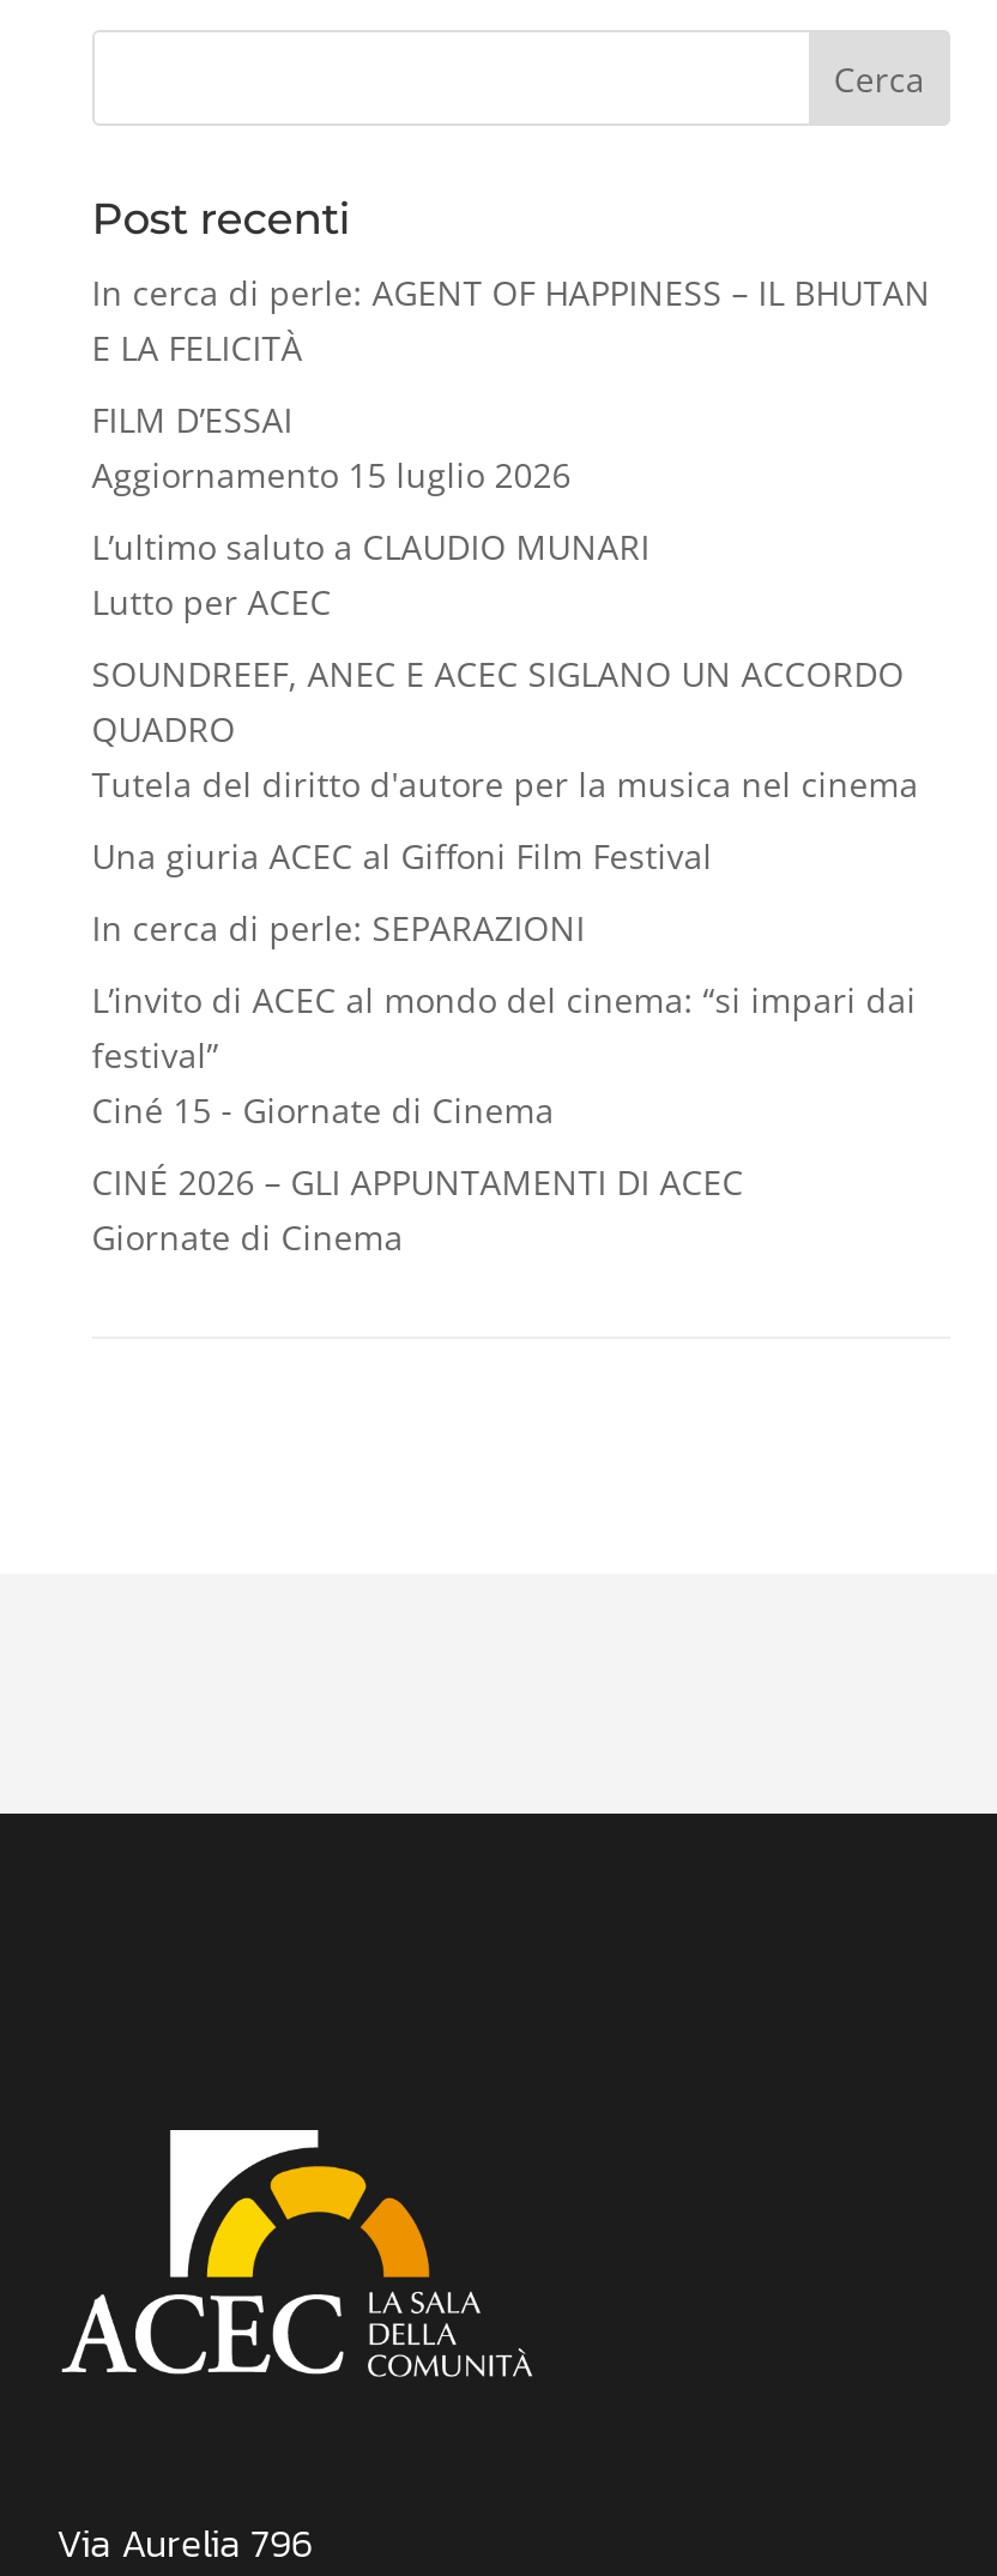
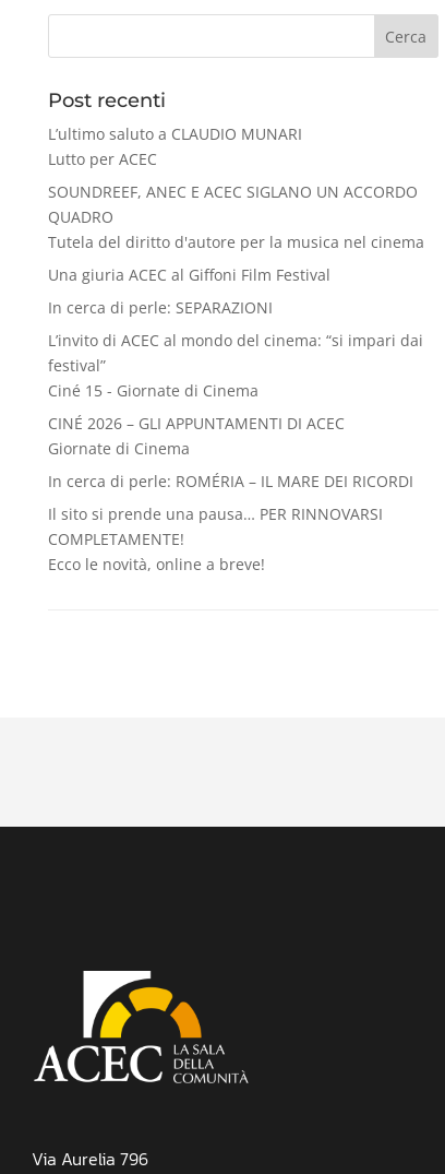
- In cerca di perle: AGENT OF HAPPINESS – IL BHUTAN
- E LA FELICITÀ
- FILM D’ESSAI
- Aggiornamento 15 luglio 2026

moved up: L’ultimo saluto a CLAUDIO MUNARI | Lutto per ACEC | SOUNDREEF, ANEC E ACEC SIGLANO UN ACCORDO | ... | CINÉ 2026 – GLI APPUNTAMENTI DI ACEC | Giornate di Cinema

+ In cerca di perle: ROMÉRIA – IL MARE DEI RICORDI
+ Il sito si prende una pausa… PER RINNOVARSI
+ COMPLETAMENTE!
+ Ecco le novità, online a breve!
